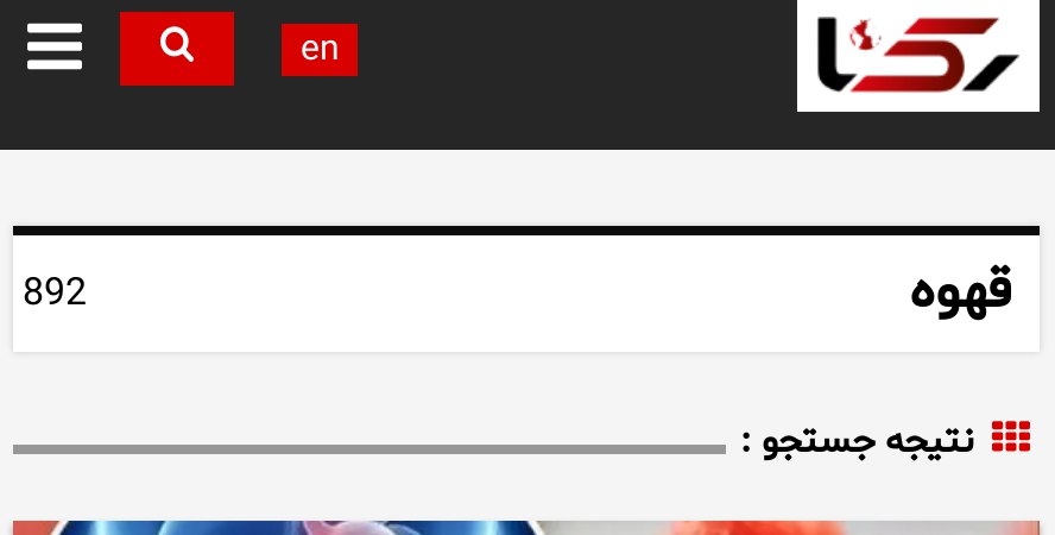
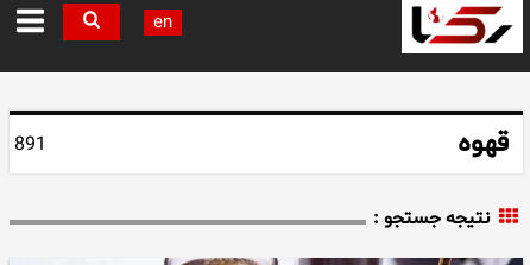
- 892
+ 891
